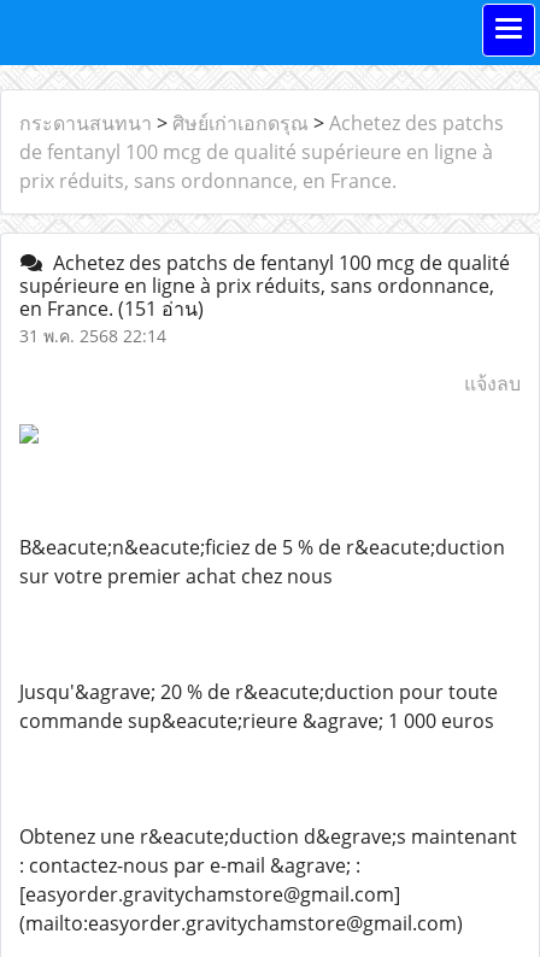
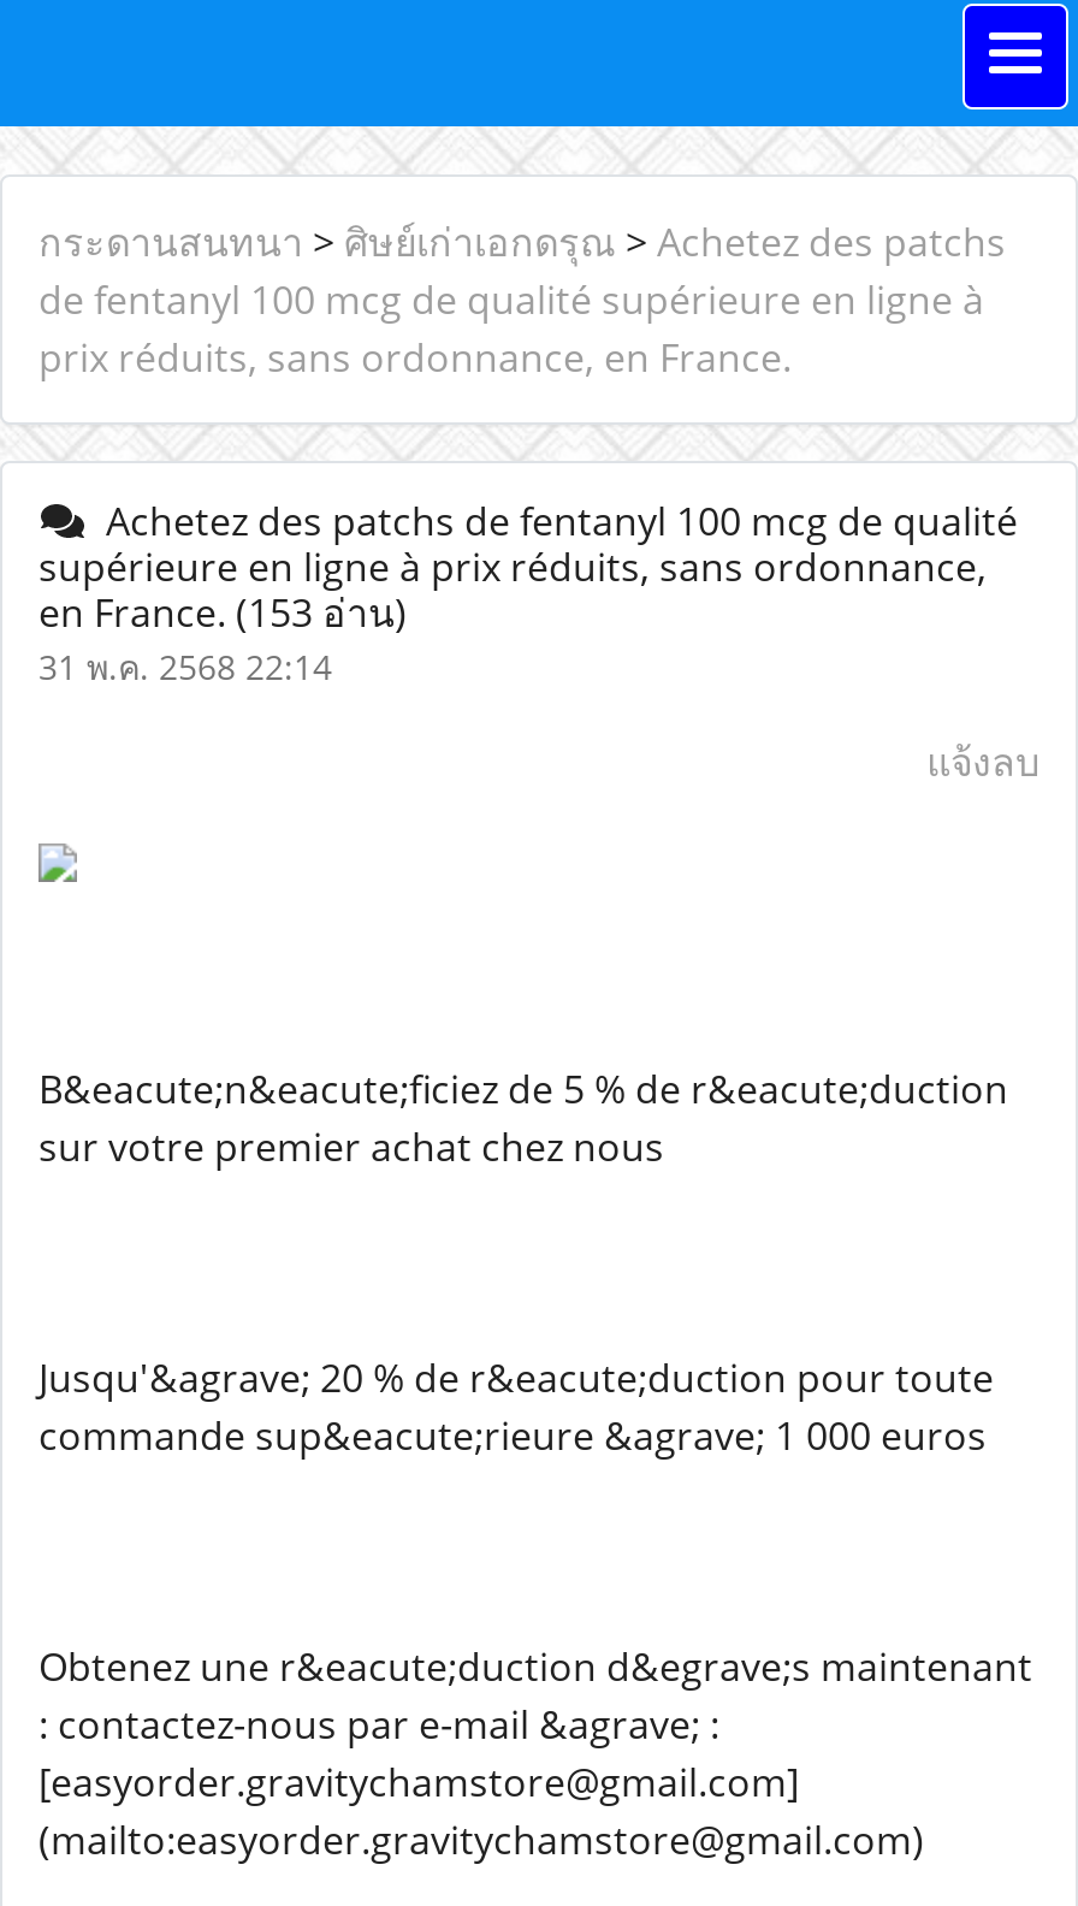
- en France. (151 อ่าน)
+ en France. (153 อ่าน)
